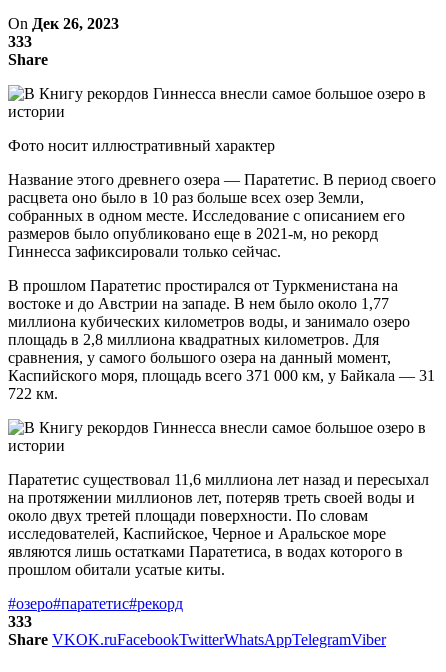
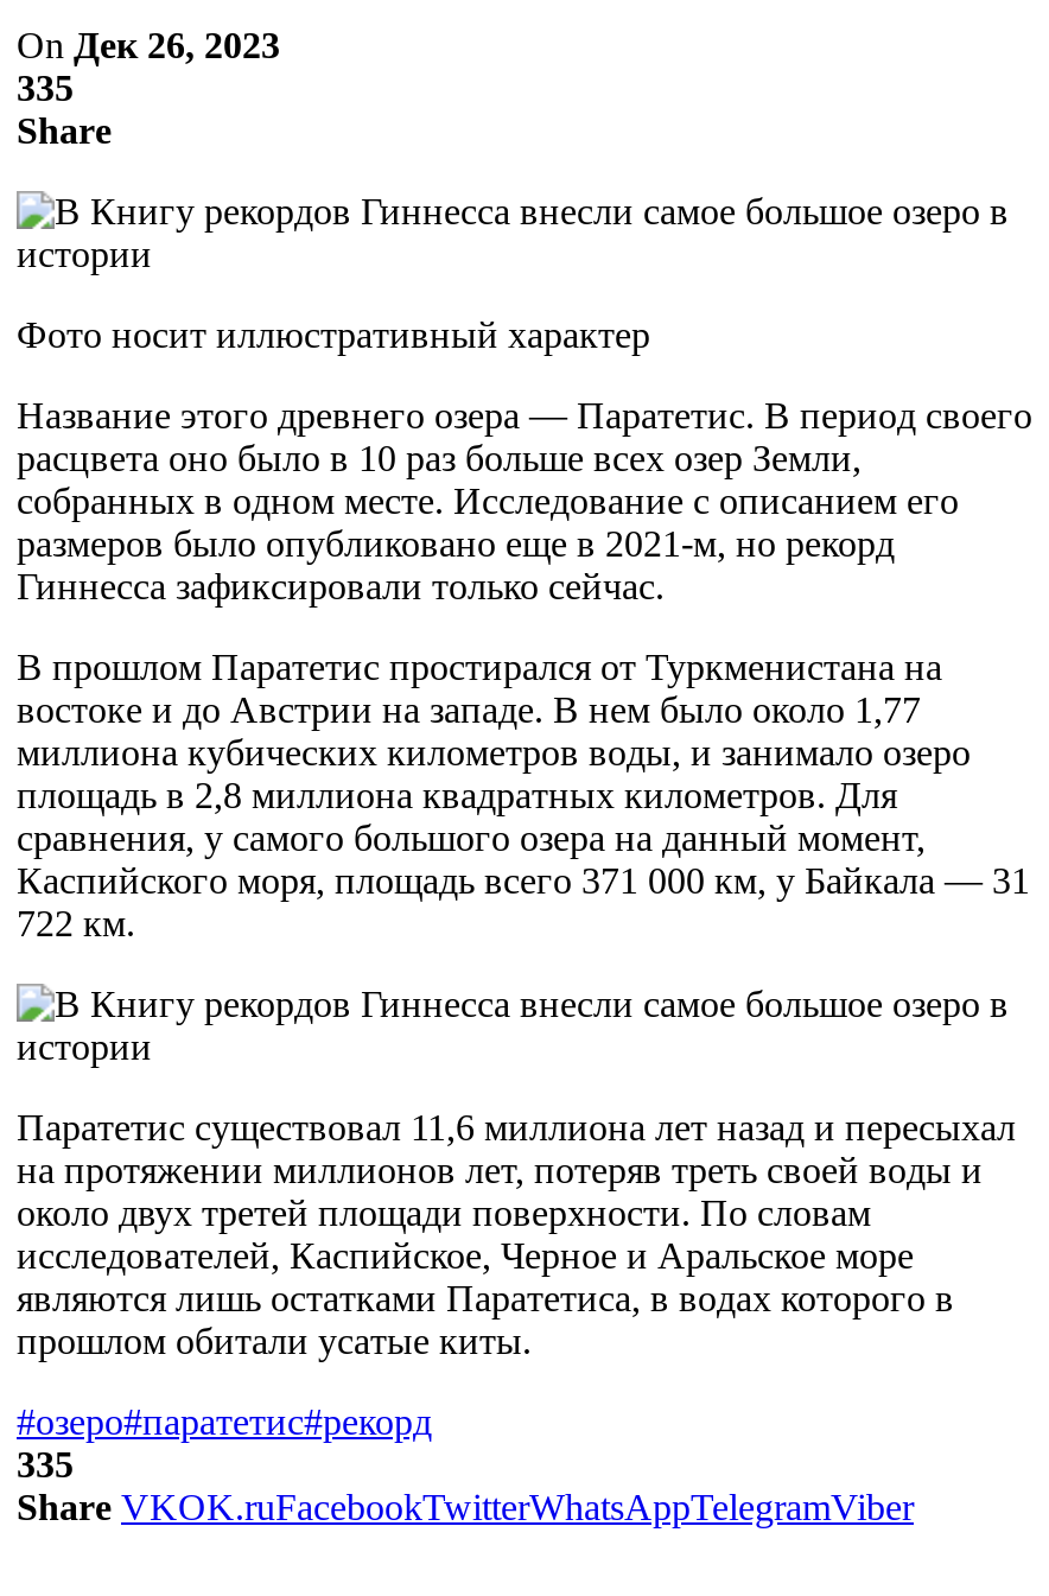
- 333
+ 335

- 333
+ 335
